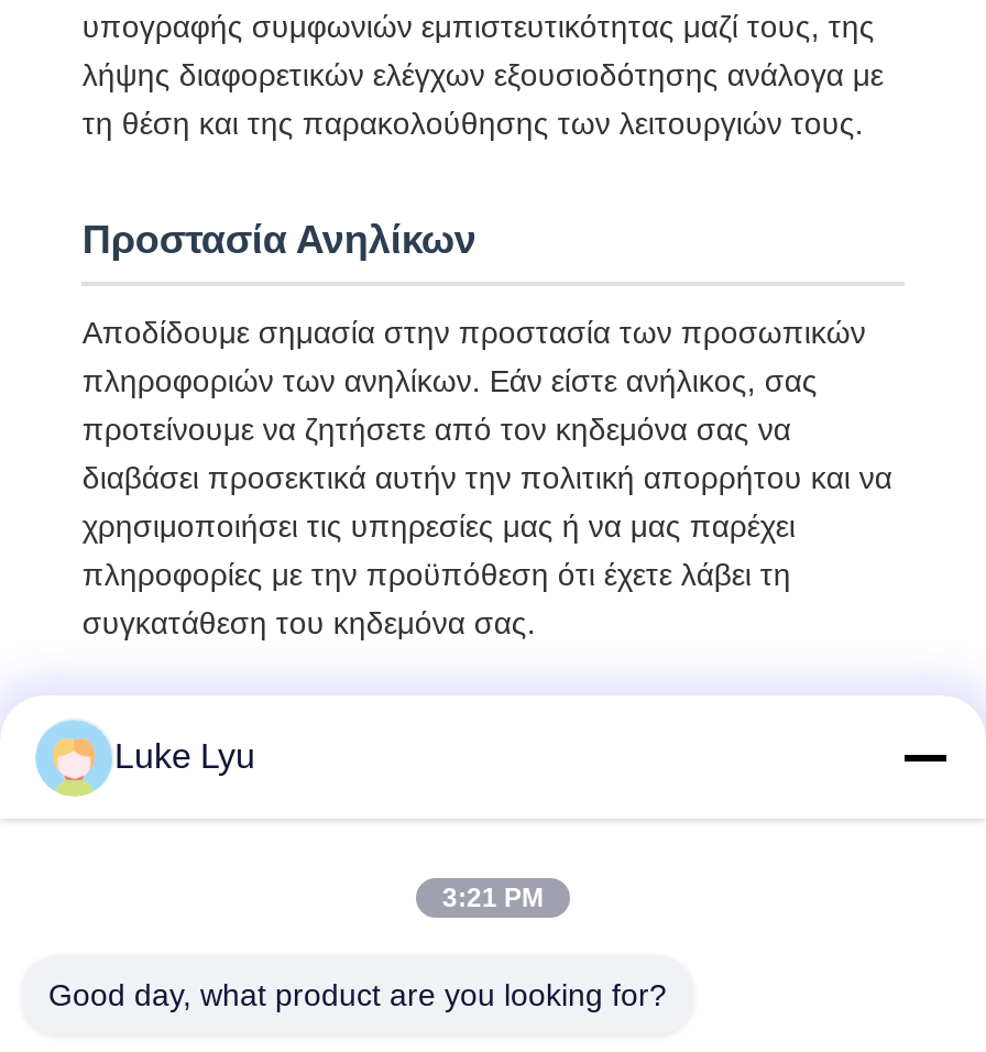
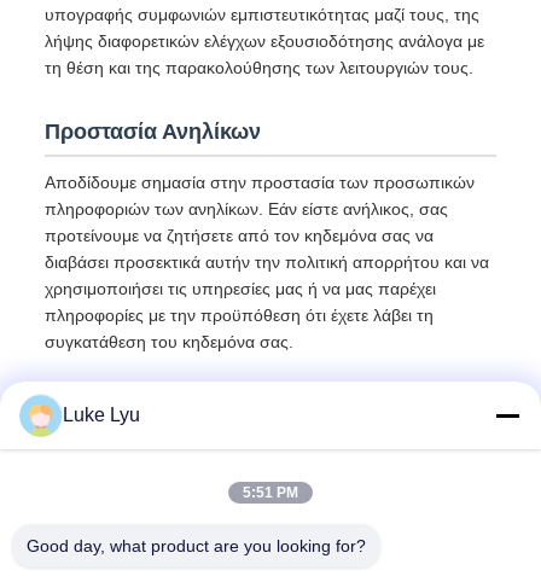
- 3:21 PM
+ 5:51 PM
